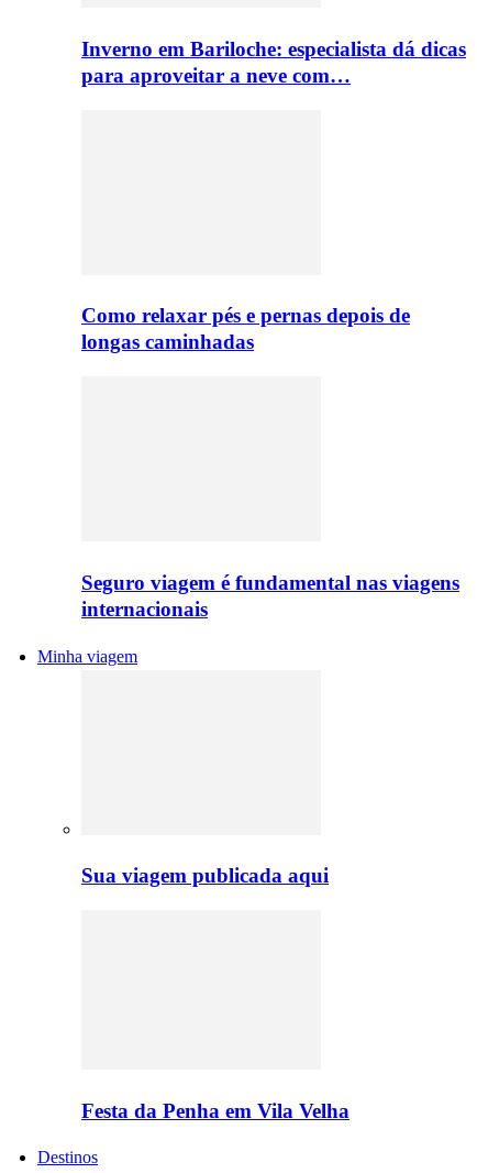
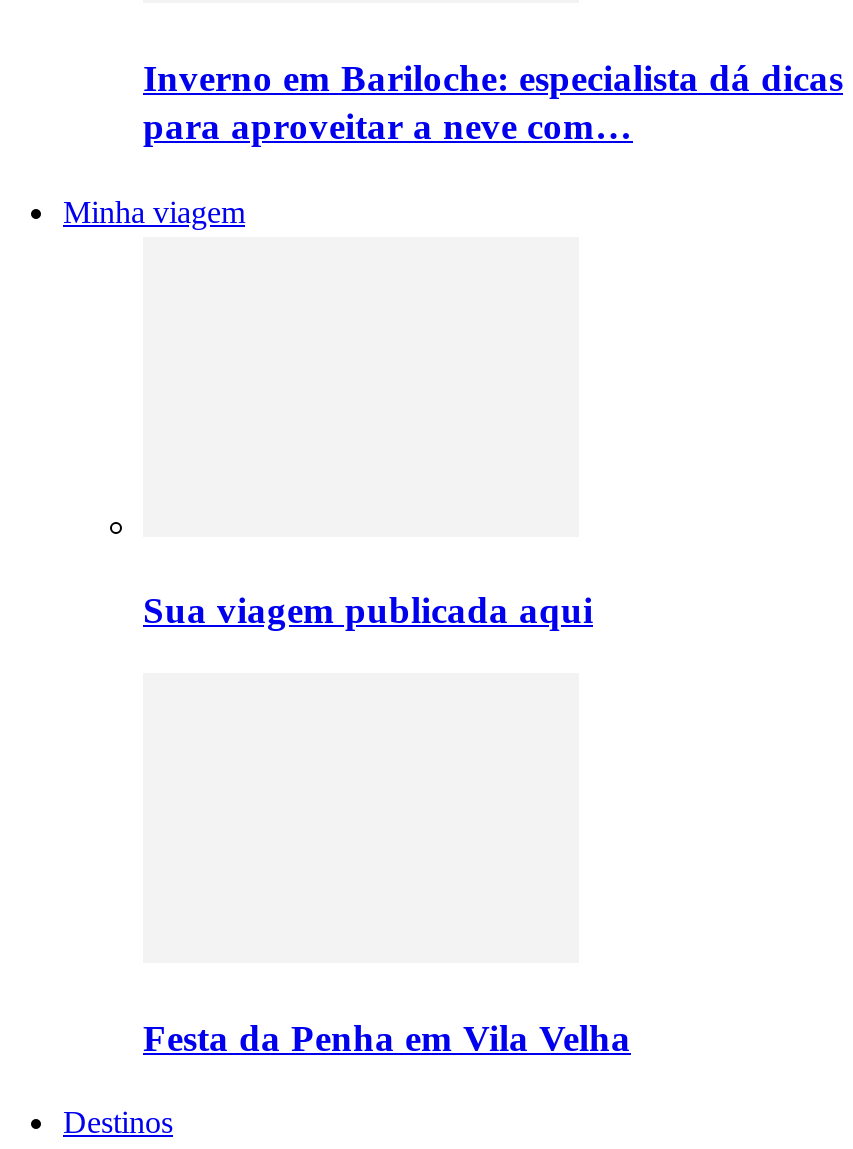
- Como relaxar pés e pernas depois de
- longas caminhadas

- Seguro viagem é fundamental nas viagens
- internacionais
